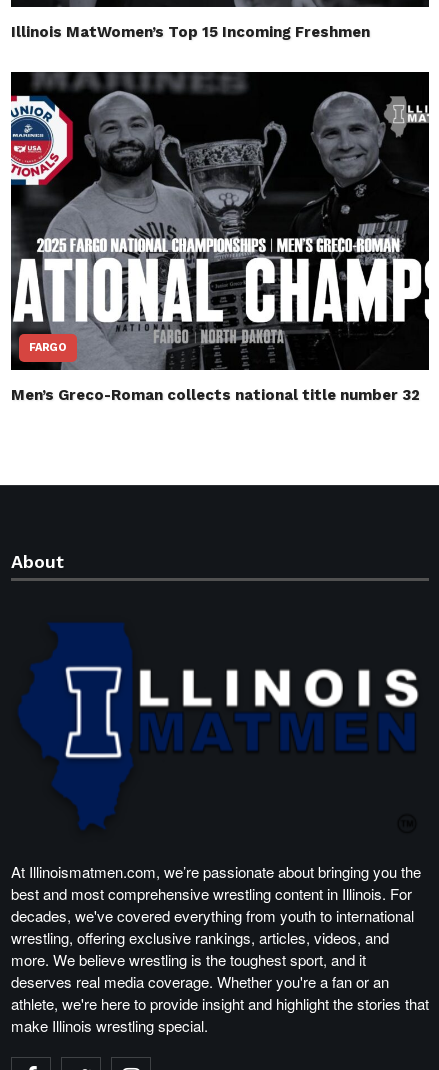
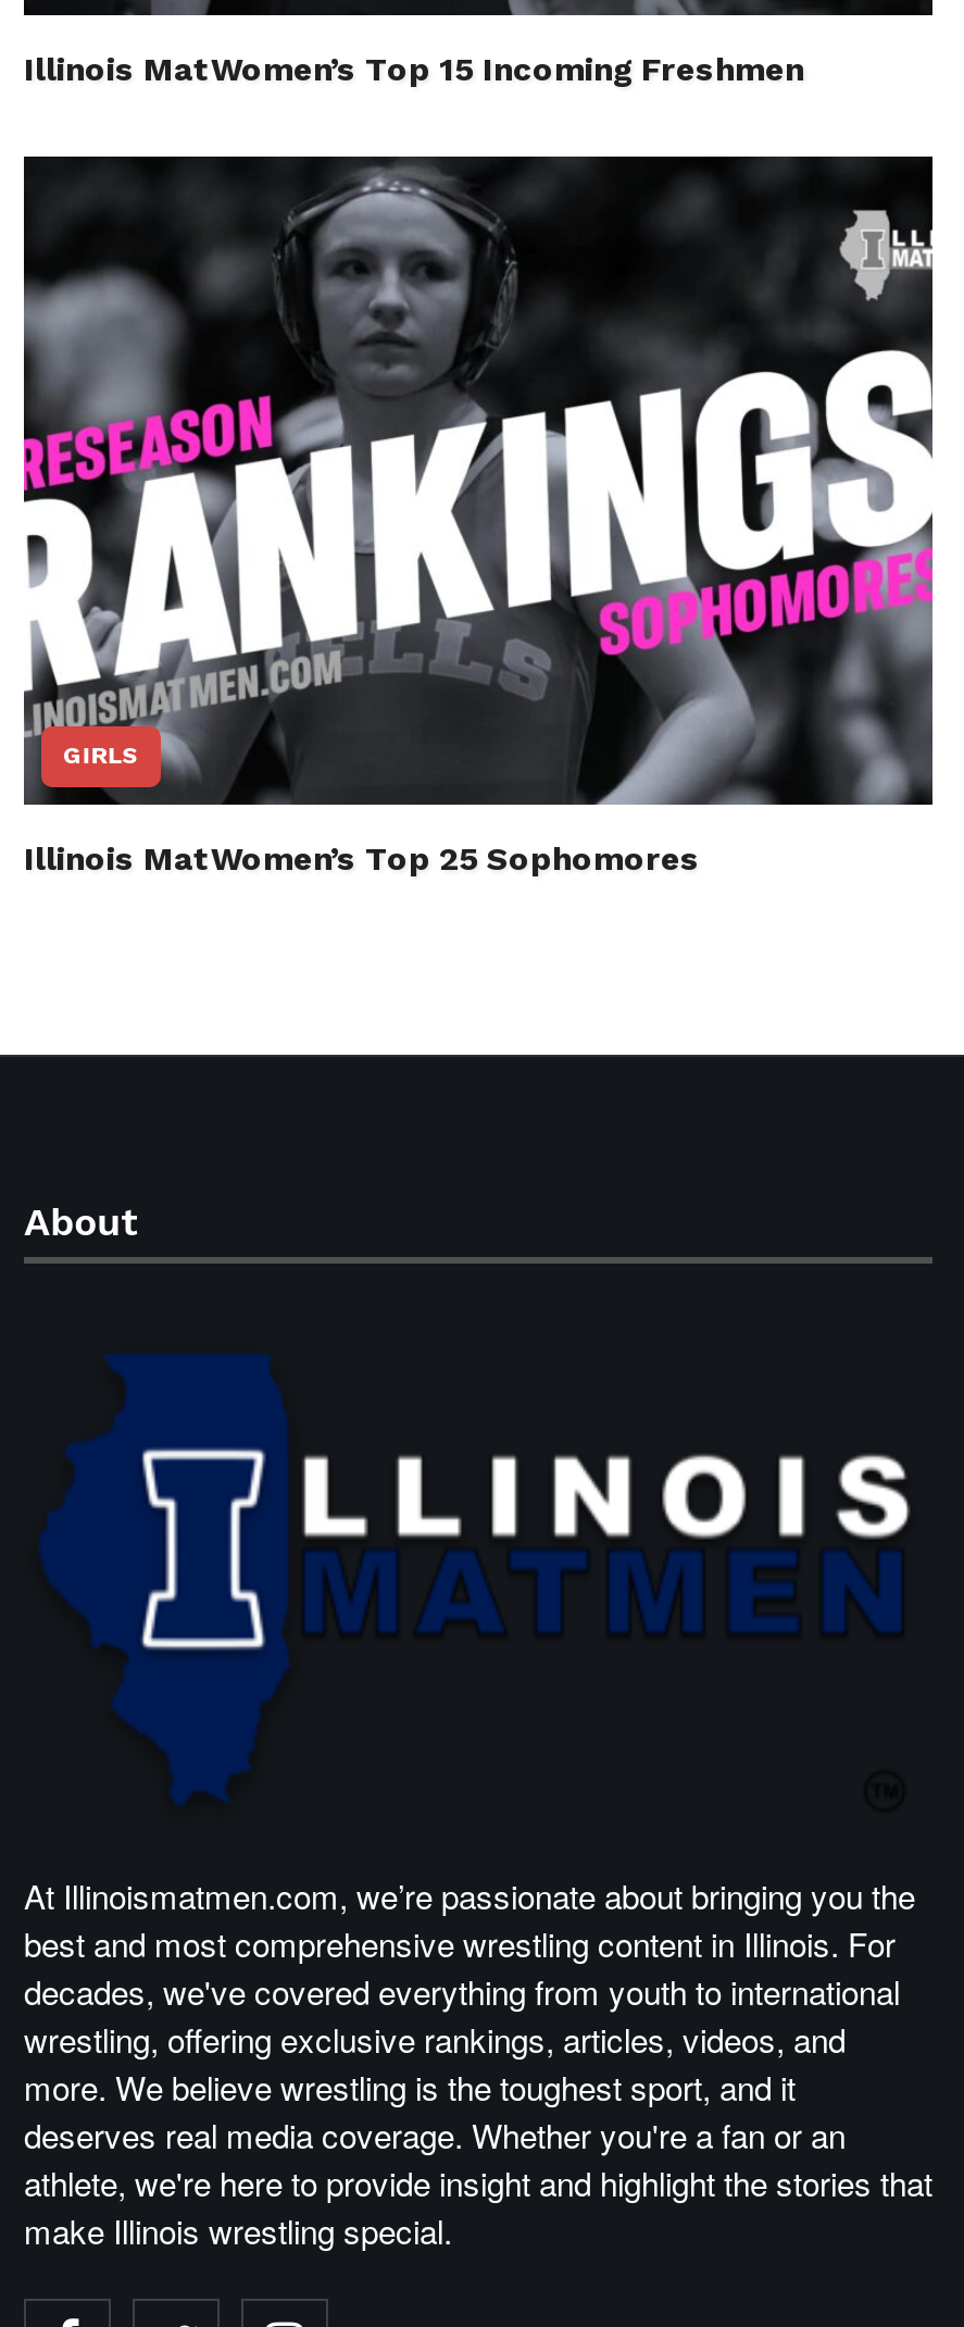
- [image]
- FARGO
+ [image]
+ GIRLS

- Men’s Greco-Roman collects national title number 32
+ Illinois MatWomen’s Top 25 Sophomores
